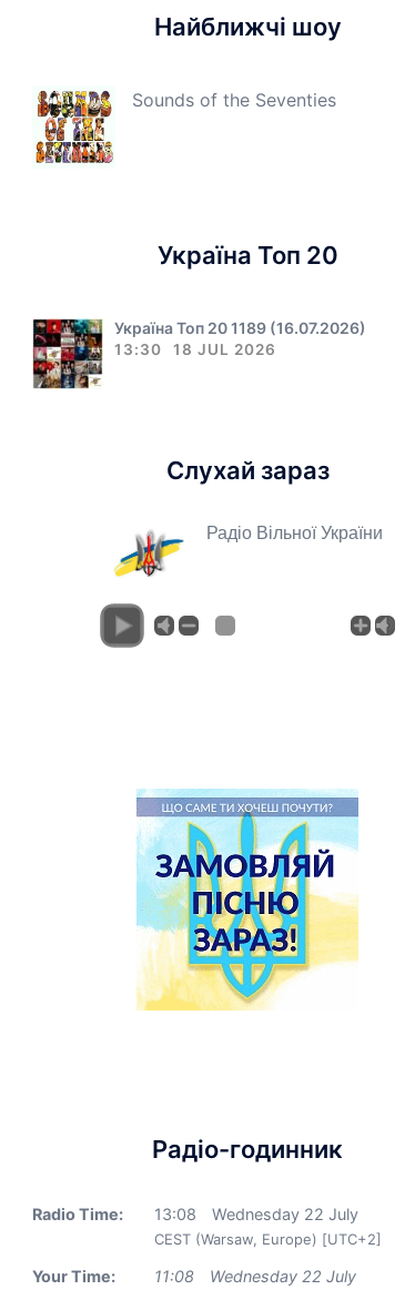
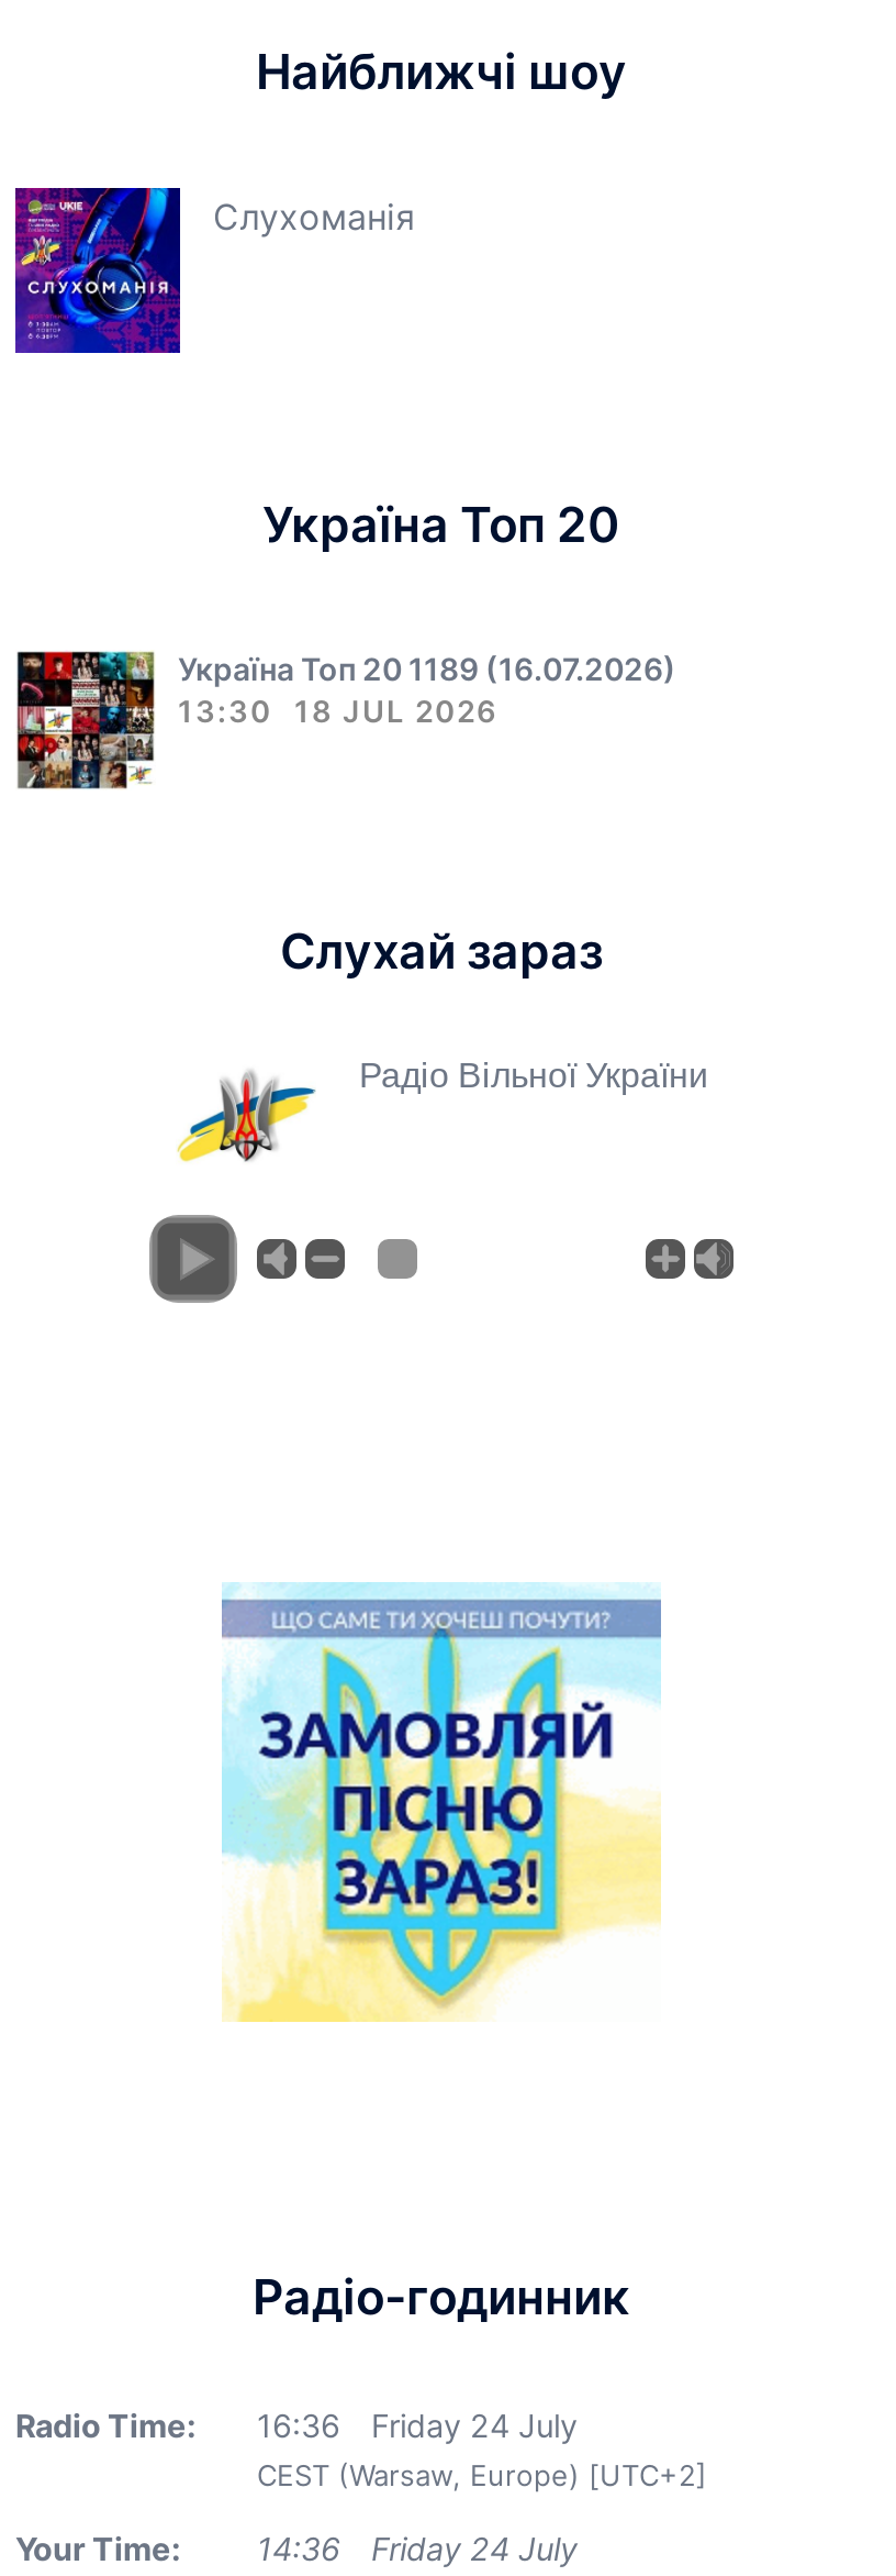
- [image]
- Sounds of the Seventies
+ [image]
+ Слухоманія

- 13:08
+ 16:36

- Wednesday 22 July
+ Friday 24 July

- 11:08
+ 14:36

- Wednesday 22 July
+ Friday 24 July
